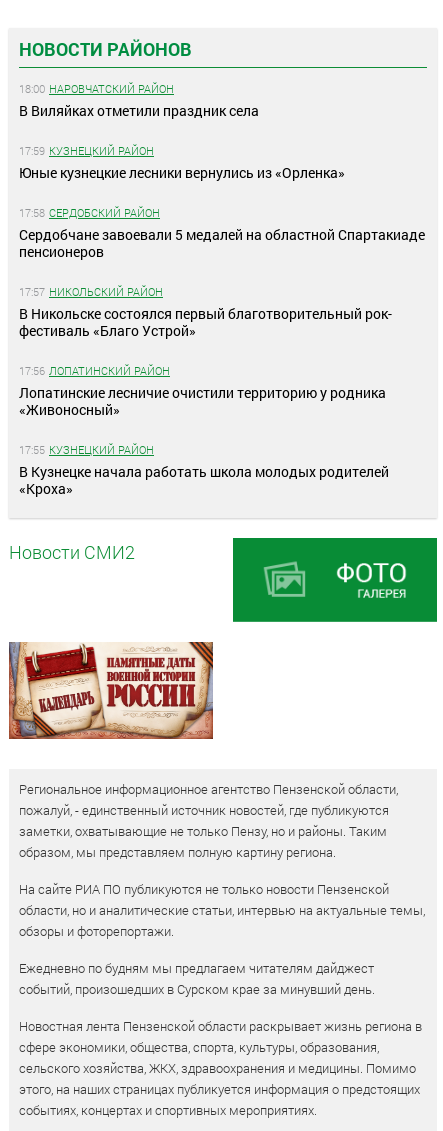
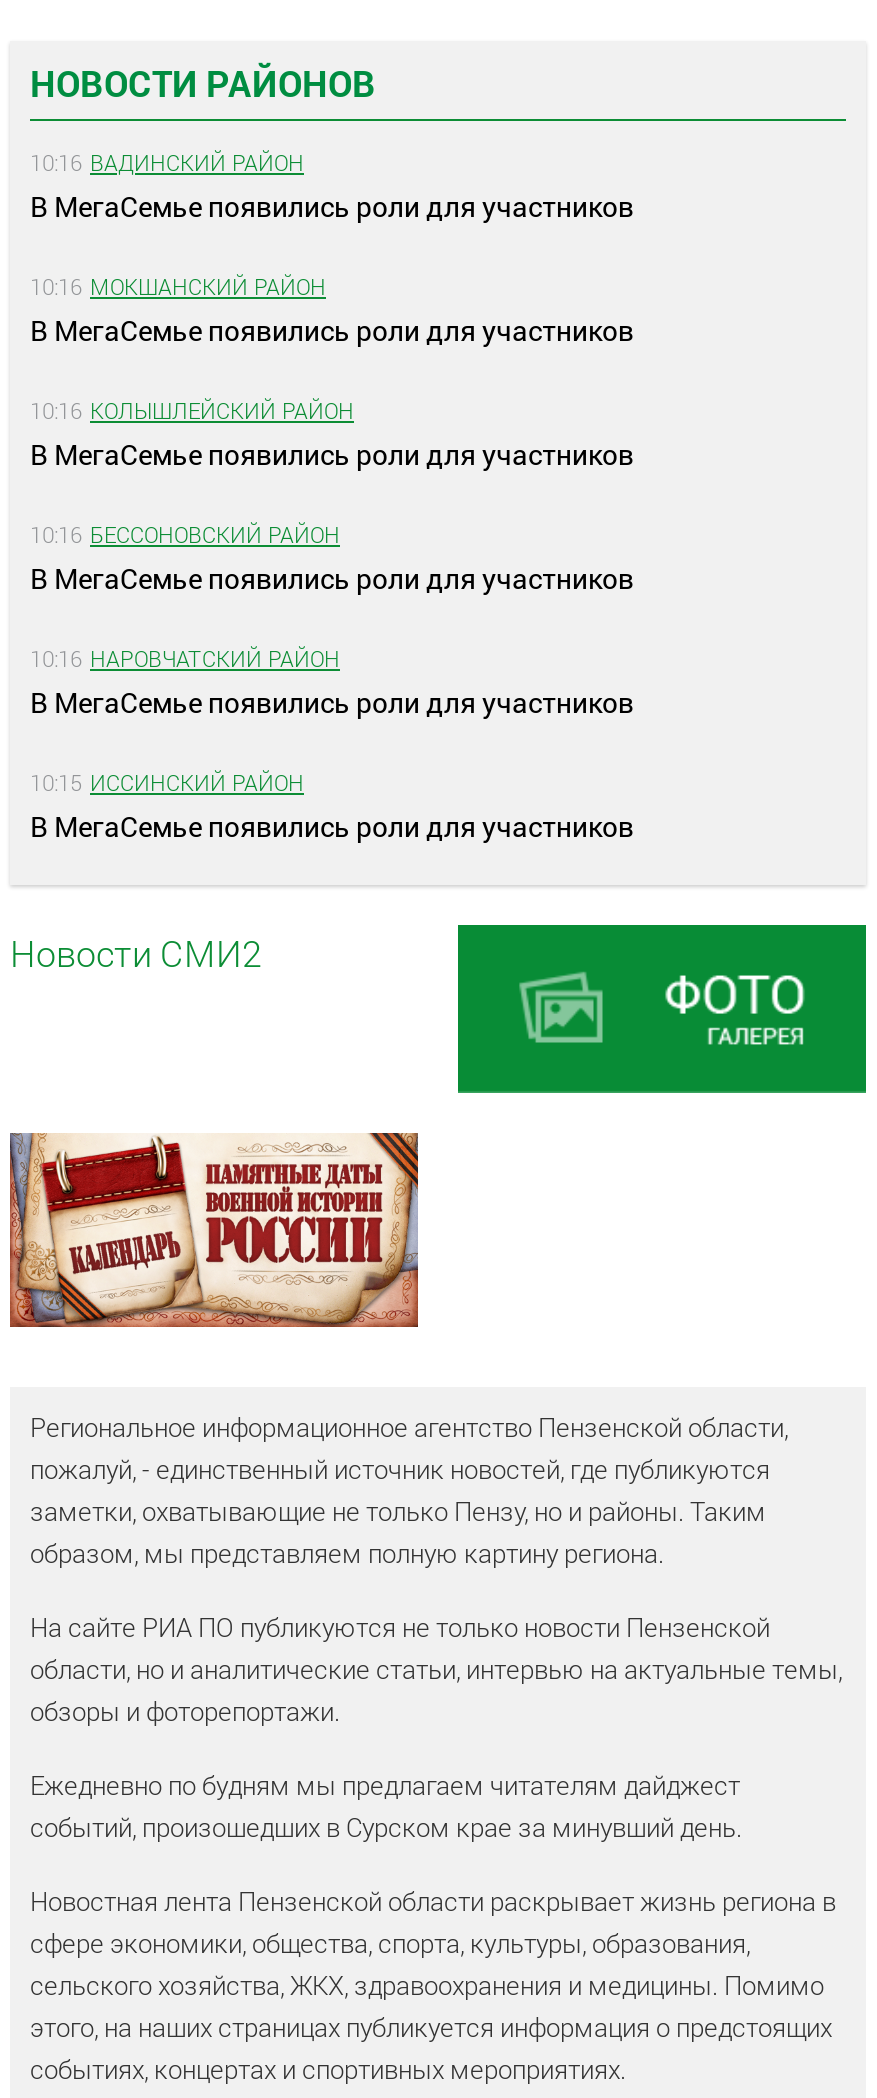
- 18:00 НАРОВЧАТСКИЙ РАЙОН
- В Виляйках отметили праздник села
+ 10:16 ВАДИНСКИЙ РАЙОН
+ В МегаСемье появились роли для участников

- 17:59 КУЗНЕЦКИЙ РАЙОН
- Юные кузнецкие лесники вернулись из «Орленка»
+ 10:16 МОКШАНСКИЙ РАЙОН
+ В МегаСемье появились роли для участников

- 17:58 СЕРДОБСКИЙ РАЙОН
- Сердобчане завоевали 5 медалей на областной Спартакиаде
- пенсионеров
+ 10:16 КОЛЫШЛЕЙСКИЙ РАЙОН
+ В МегаСемье появились роли для участников

- 17:57 НИКОЛЬСКИЙ РАЙОН
- В Никольске состоялся первый благотворительный рок-
- фестиваль «Благо Устрой»
+ 10:16 БЕССОНОВСКИЙ РАЙОН
+ В МегаСемье появились роли для участников

- 17:56 ЛОПАТИНСКИЙ РАЙОН
- Лопатинские лесничие очистили территорию у родника
- «Живоносный»
+ 10:16 НАРОВЧАТСКИЙ РАЙОН
+ В МегаСемье появились роли для участников

- 17:55 КУЗНЕЦКИЙ РАЙОН
- В Кузнецке начала работать школа молодых родителей
- «Кроха»
+ 10:15 ИССИНСКИЙ РАЙОН
+ В МегаСемье появились роли для участников
